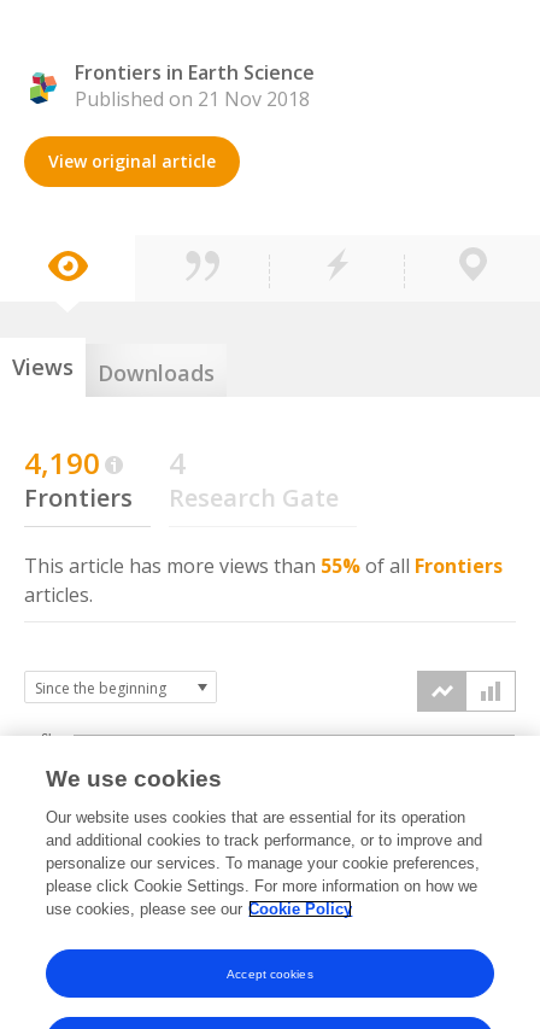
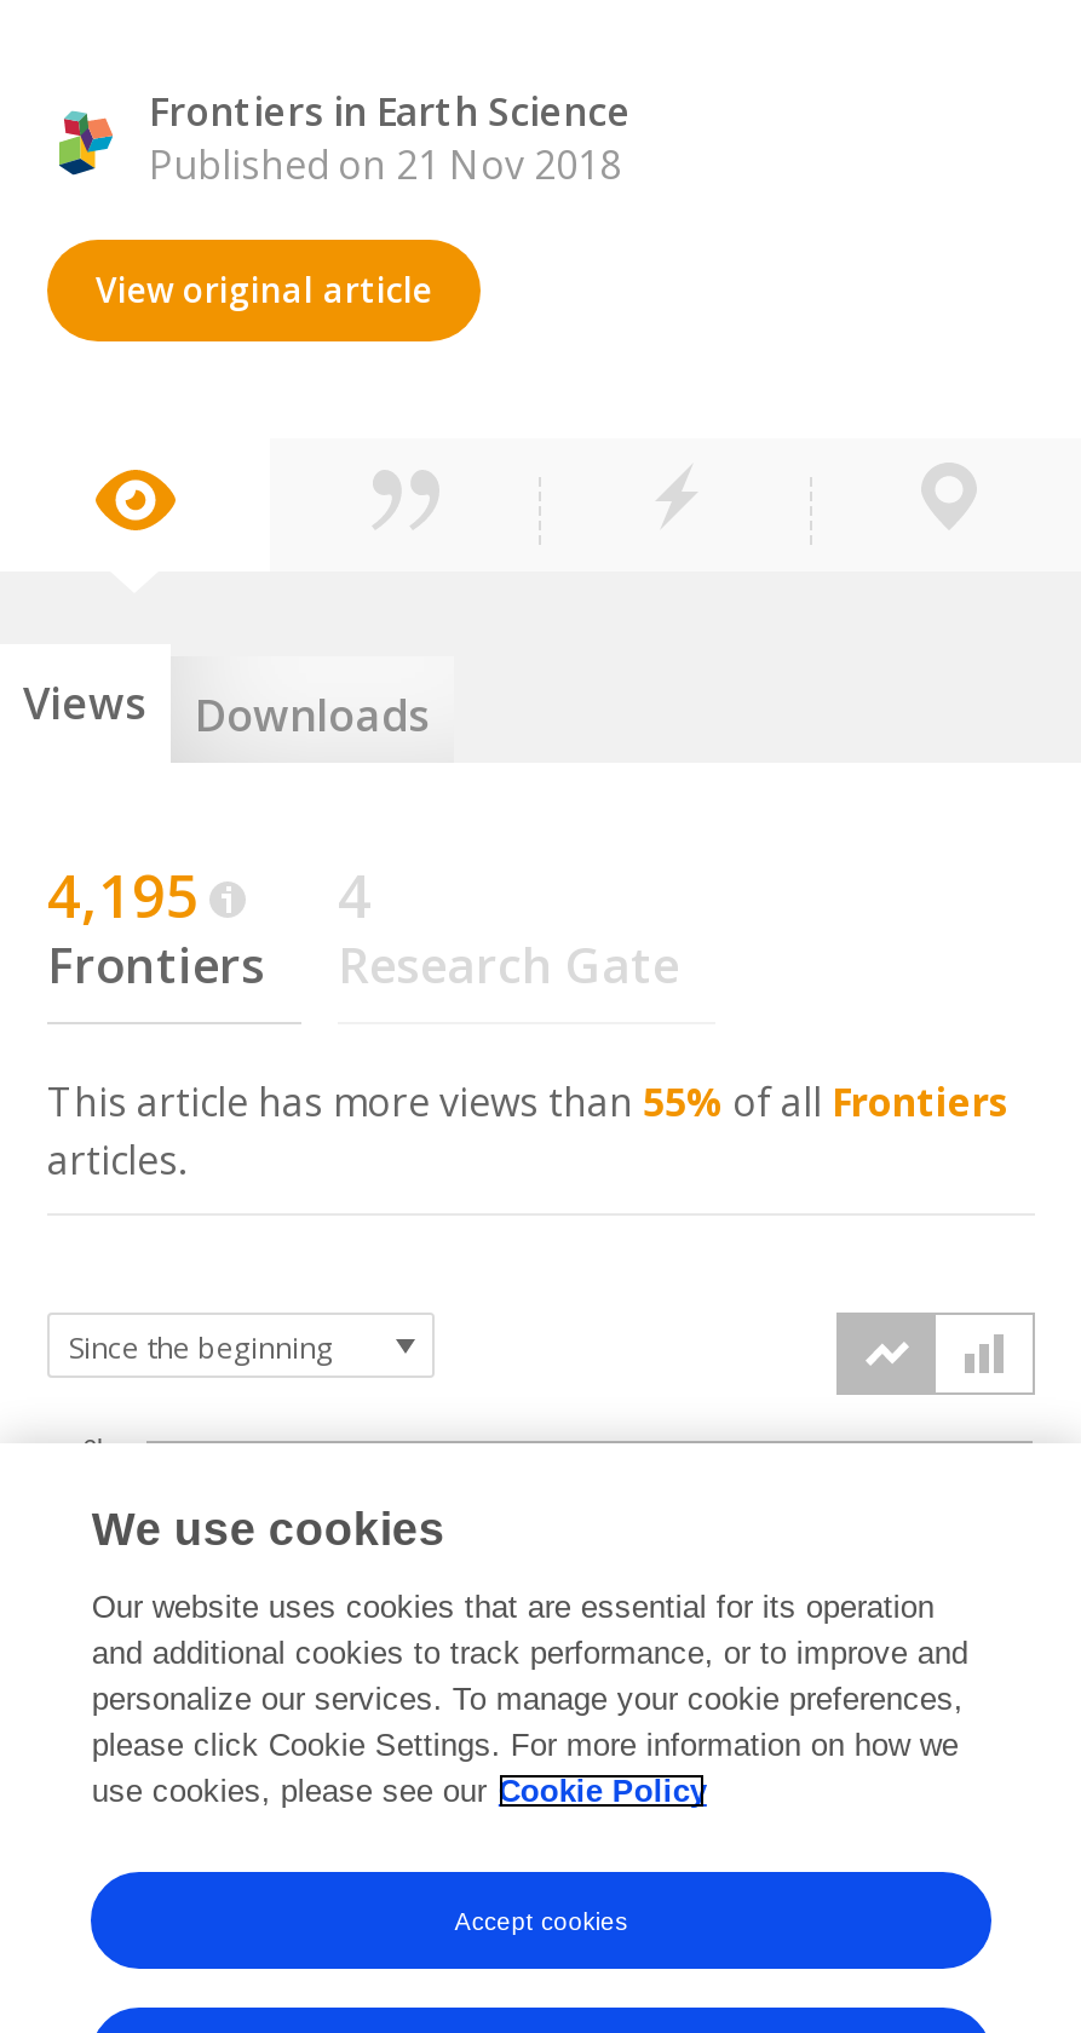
- 4,190
+ 4,195
